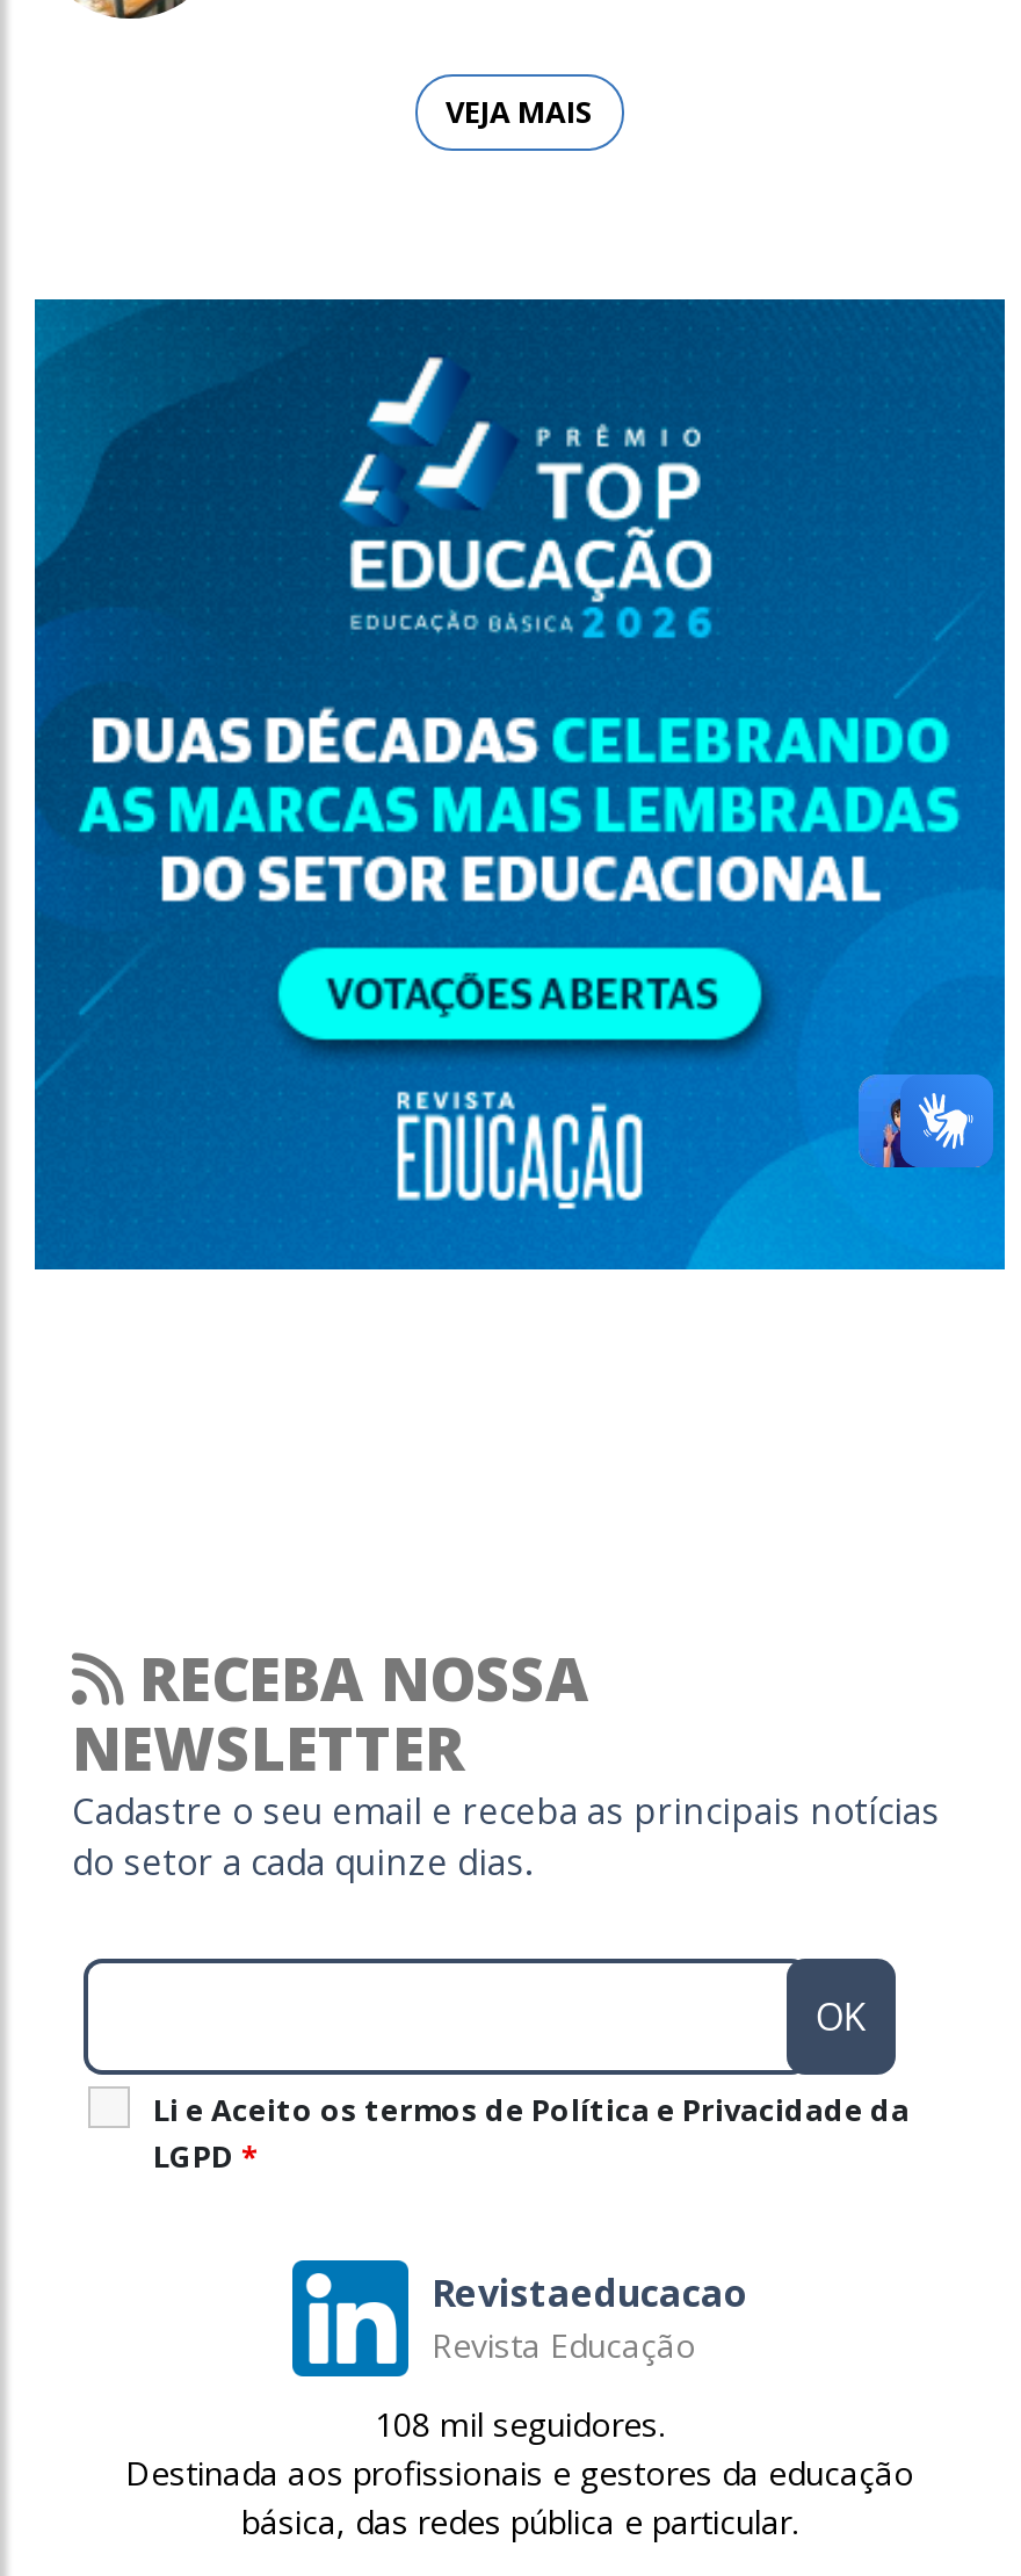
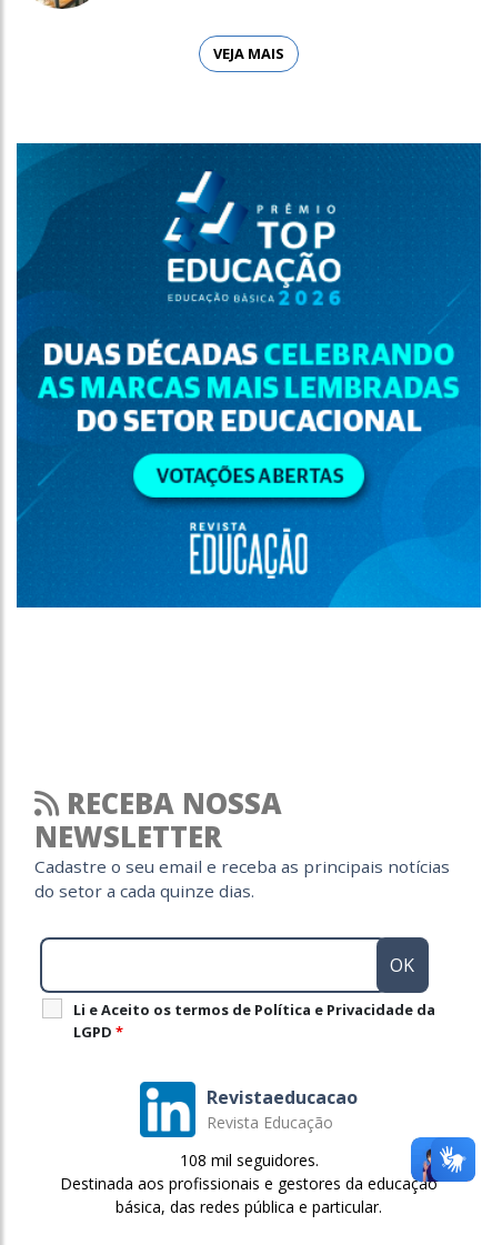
- [image]

+ [image]
